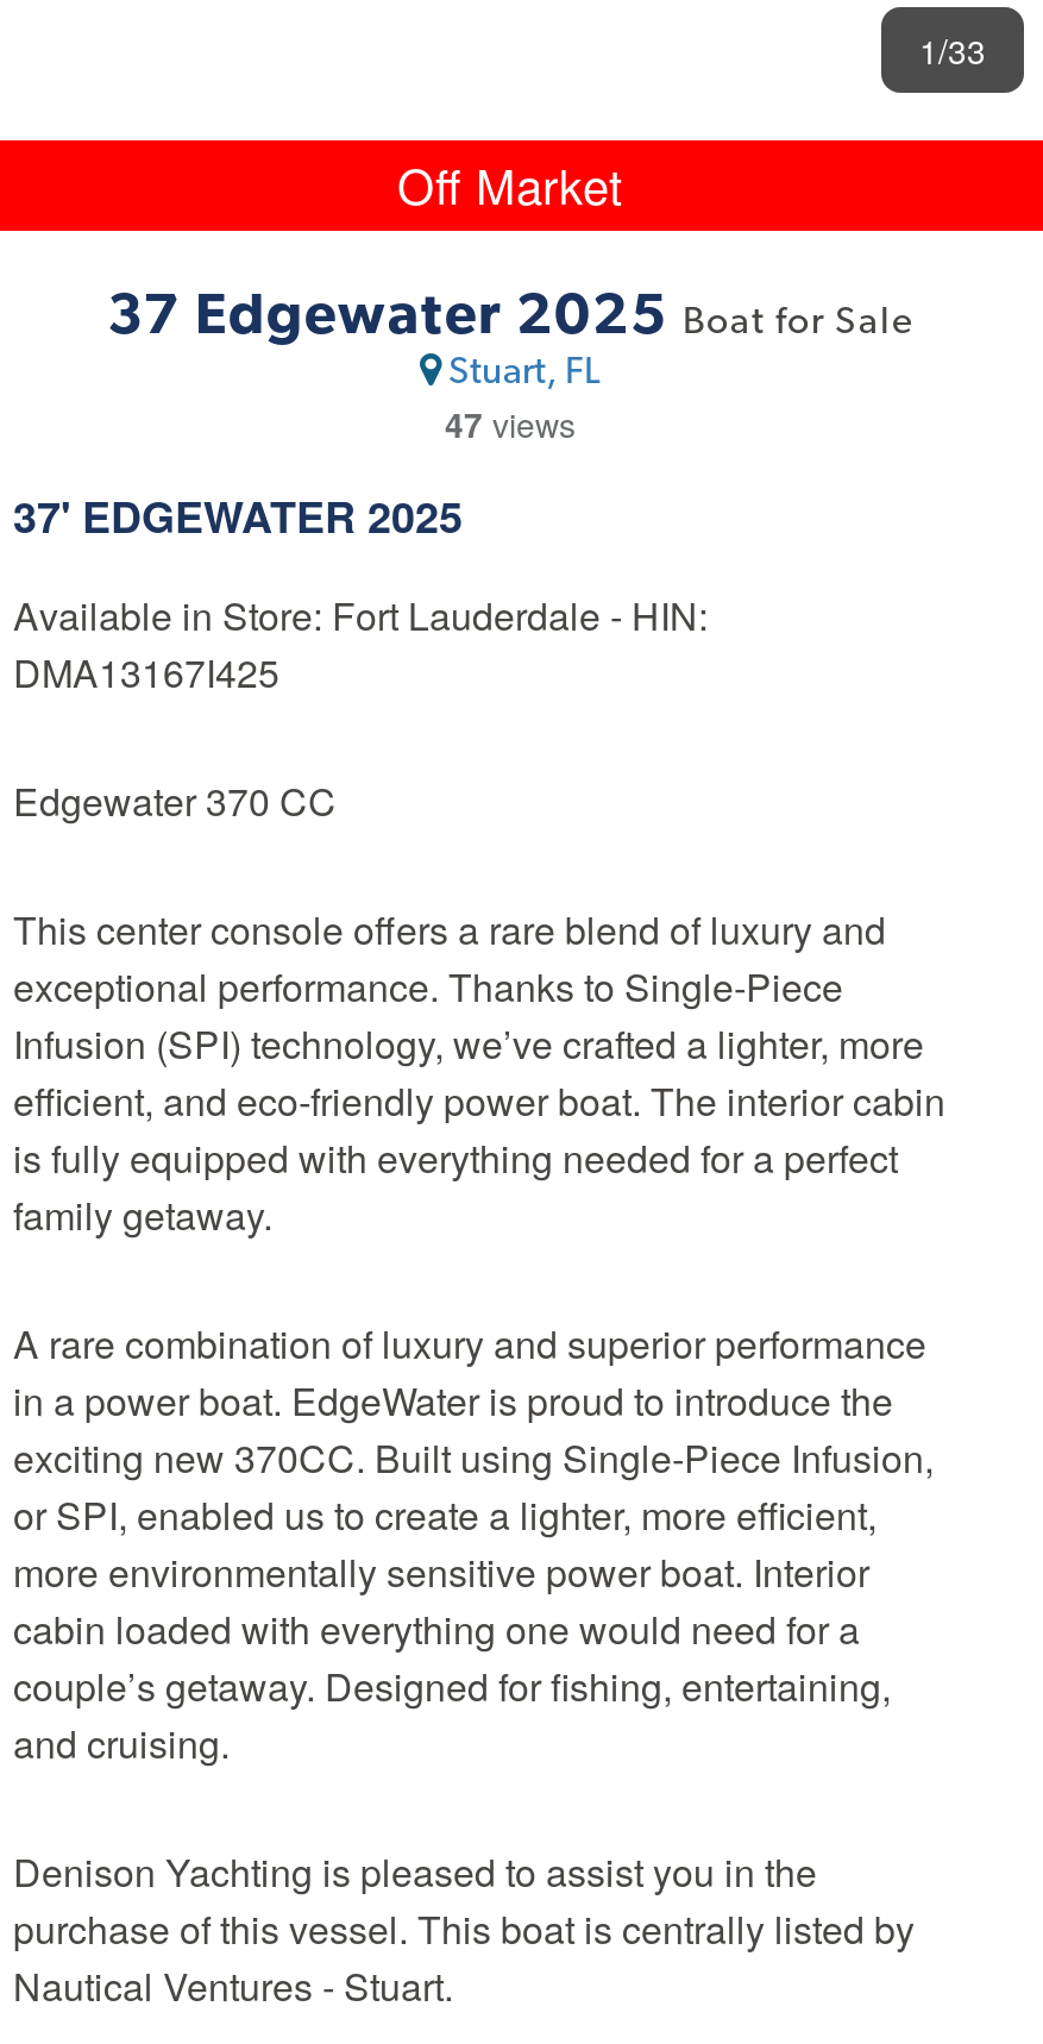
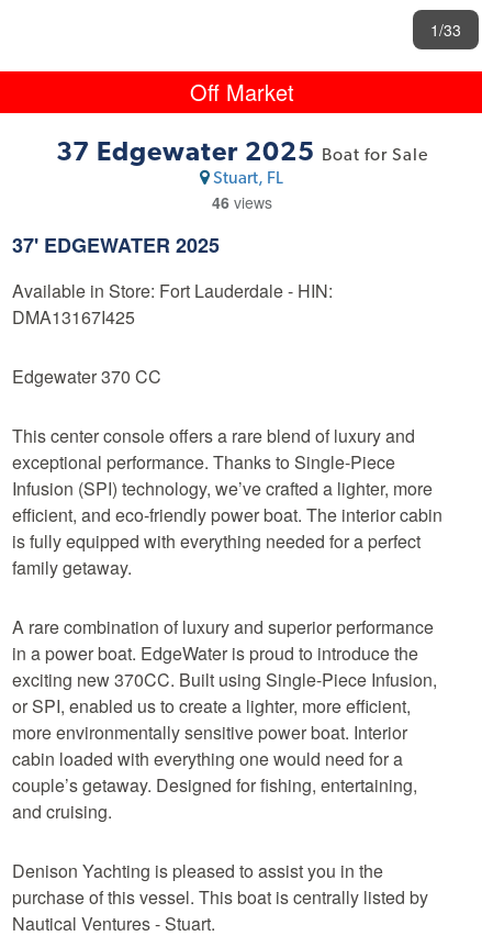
- 47 views
+ 46 views
